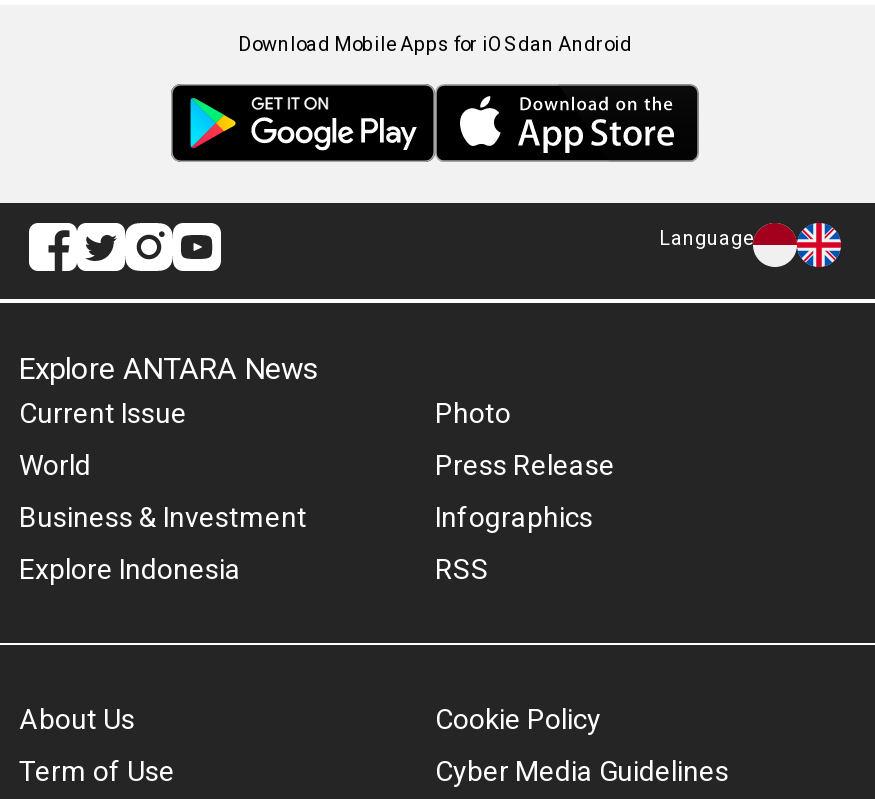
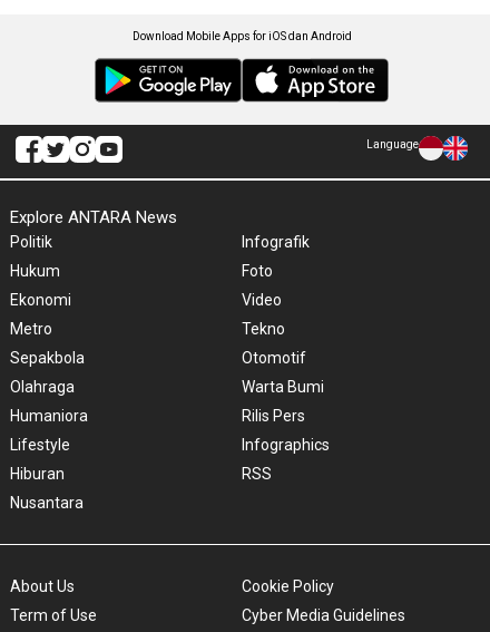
- Current Issue
- World
- Business & Investment
- Explore Indonesia
+ Politik
+ Hukum
+ Ekonomi
+ Metro
+ Sepakbola
+ Olahraga
+ Humaniora
+ Lifestyle
+ Hiburan
+ Nusantara

- Photo
- Press Release
+ Infografik
+ Foto
+ Video
+ Tekno
+ Otomotif
+ Warta Bumi
+ Rilis Pers
